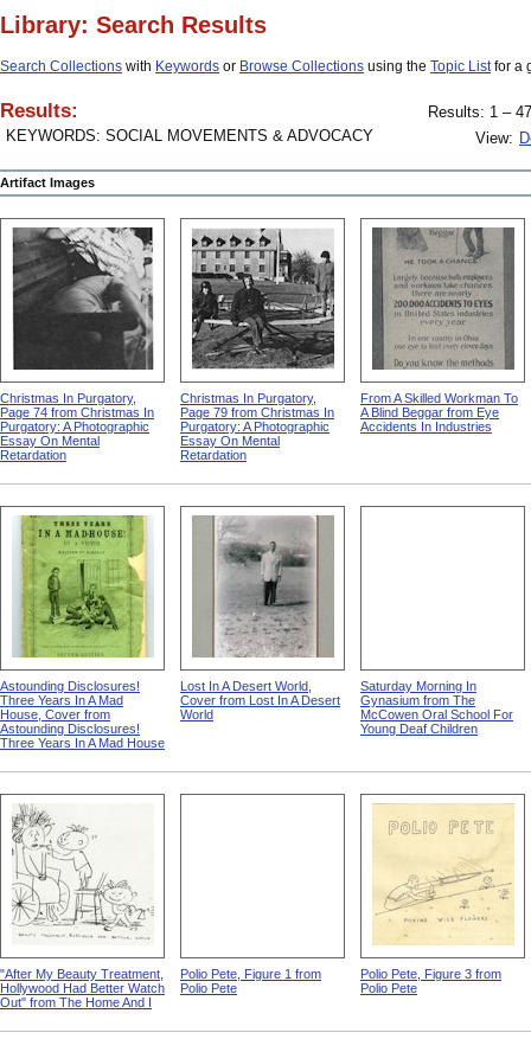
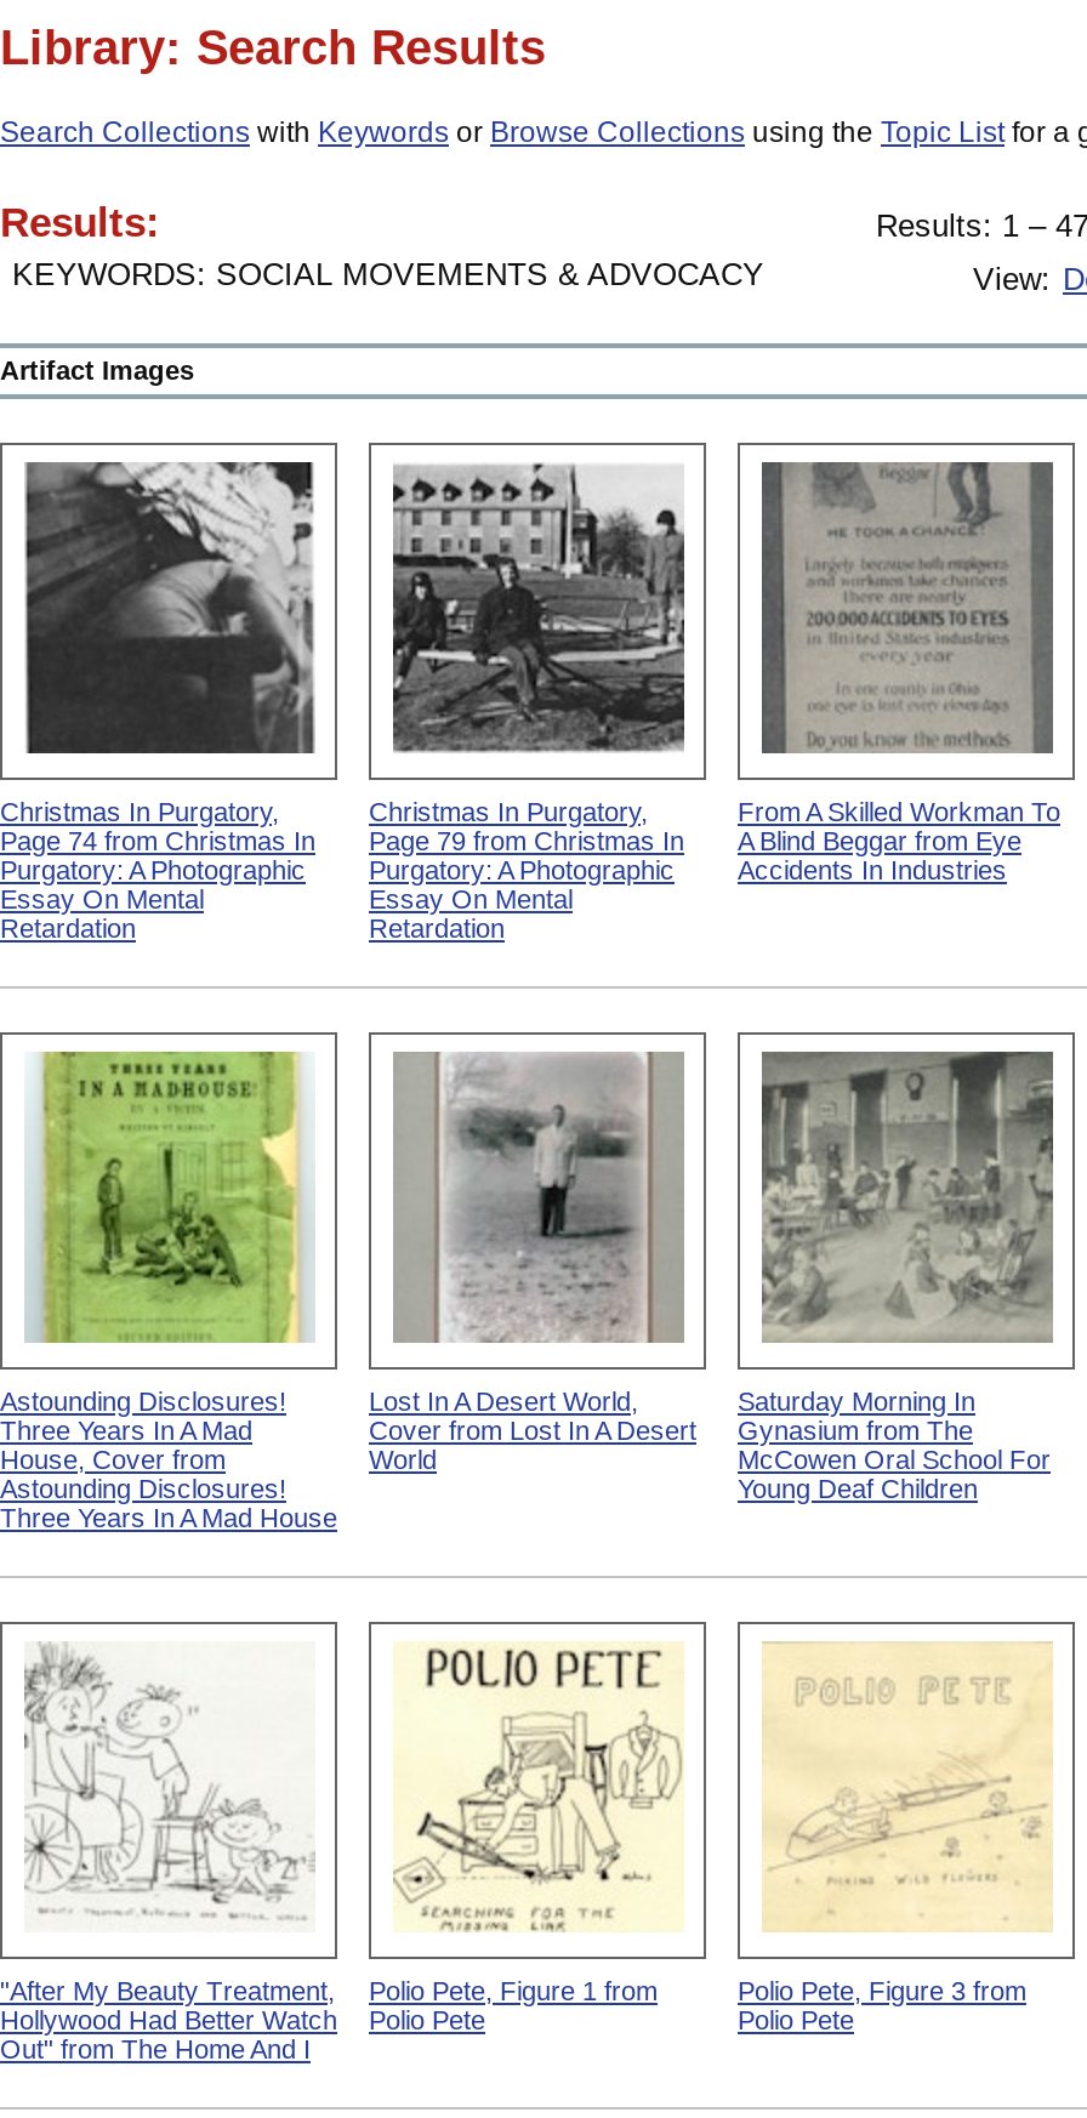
+ [image]

+ [image]
